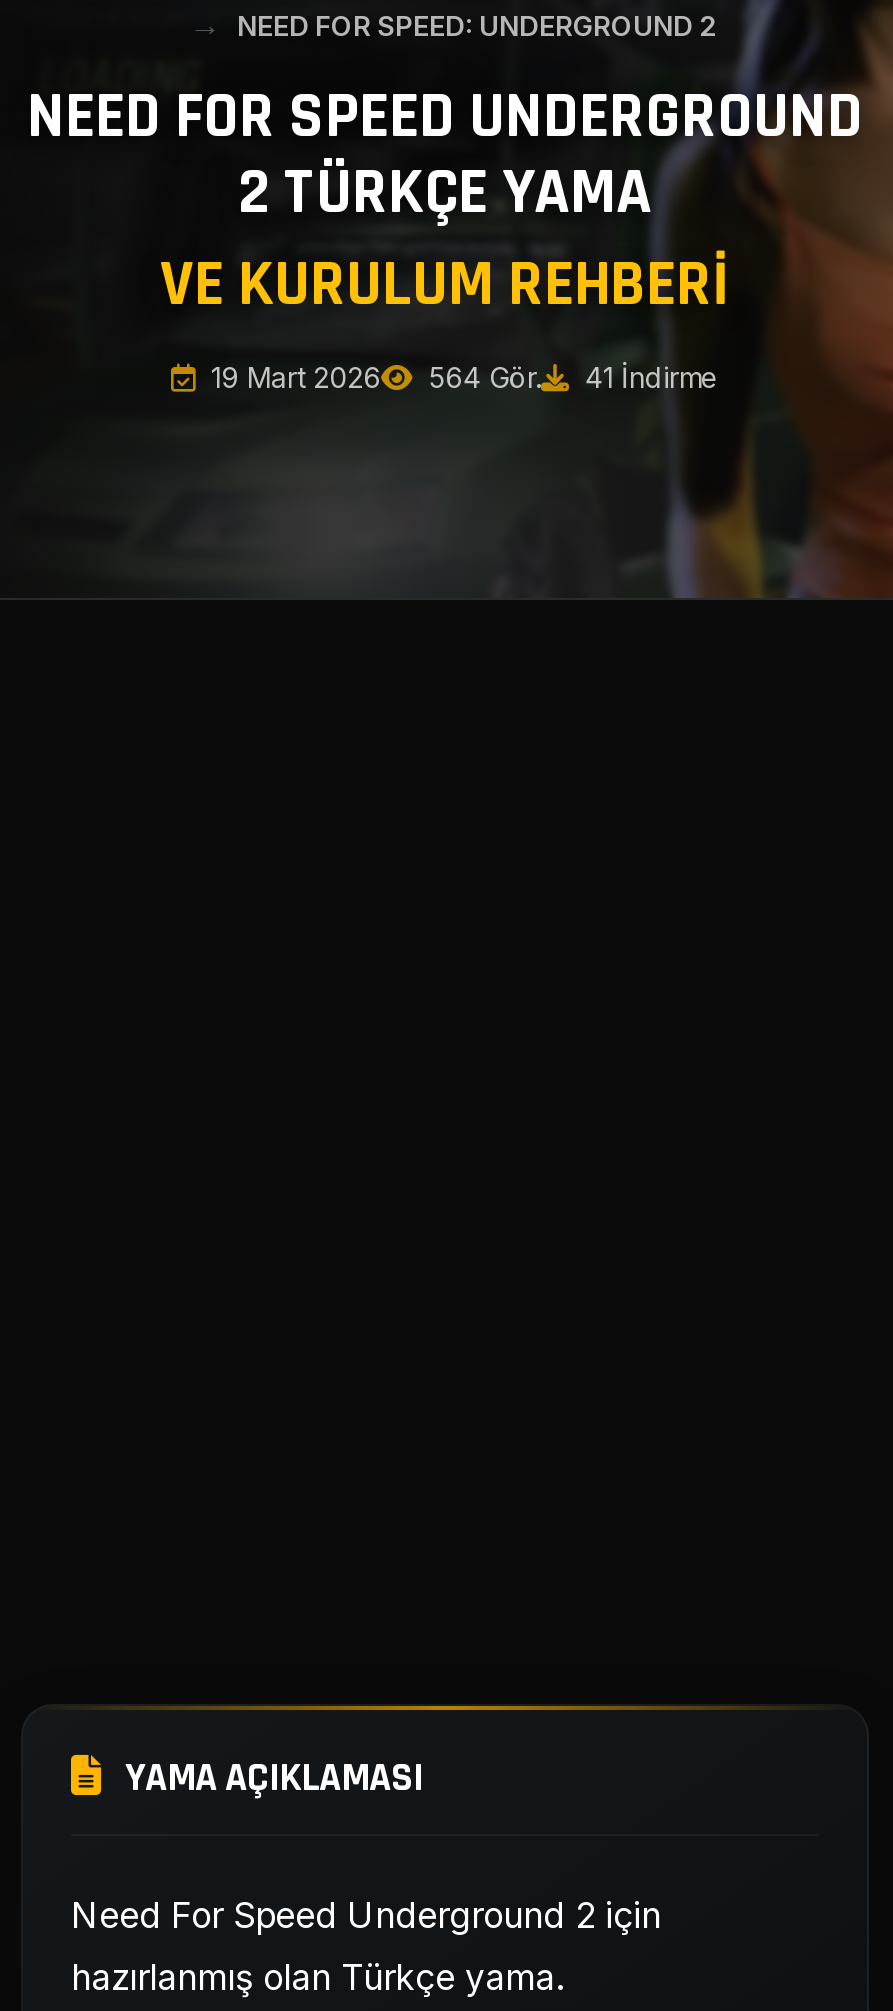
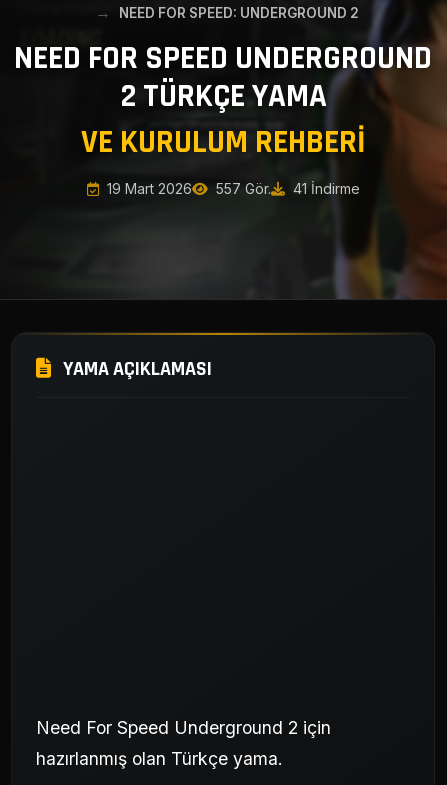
- 19 Mart 2026 564 Gör. 41 İndirme
+ 19 Mart 2026 557 Gör. 41 İndirme

moved up: YAMA AÇIKLAMASI
